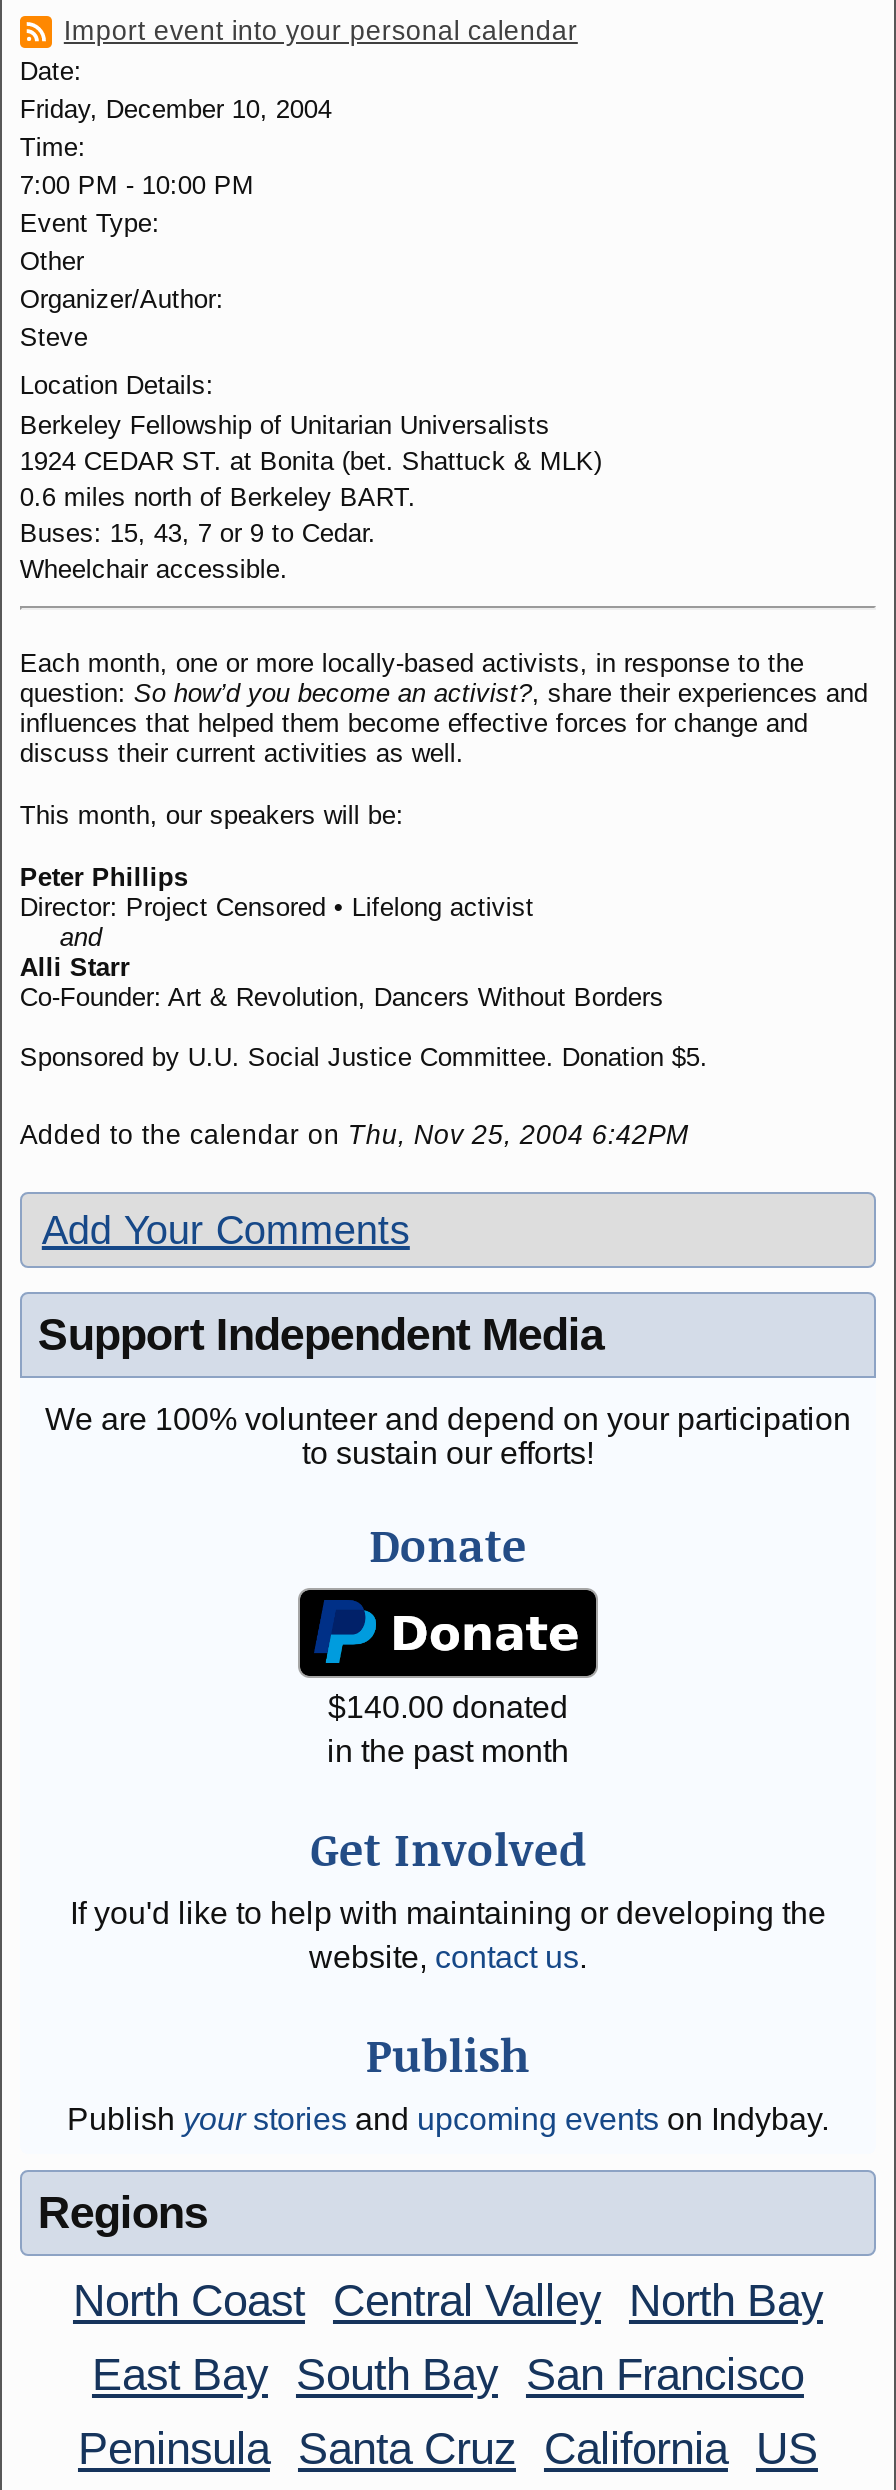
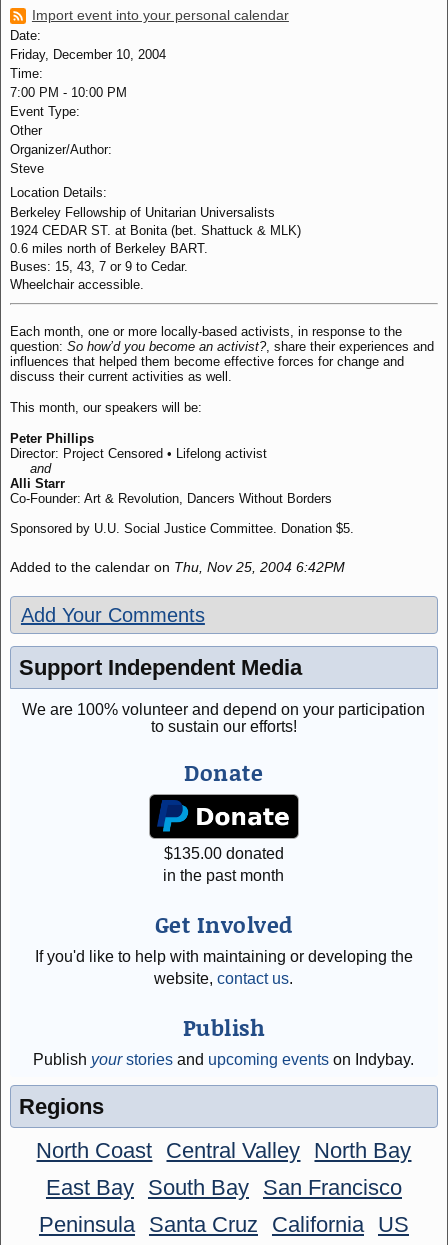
- $140.00 donated
+ $135.00 donated
